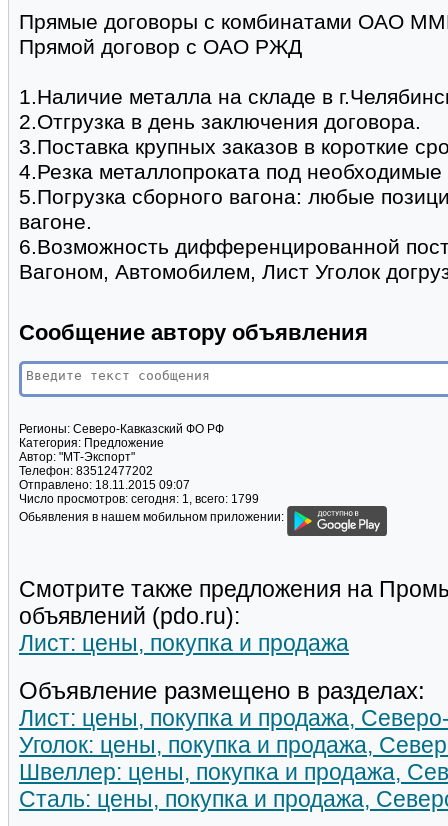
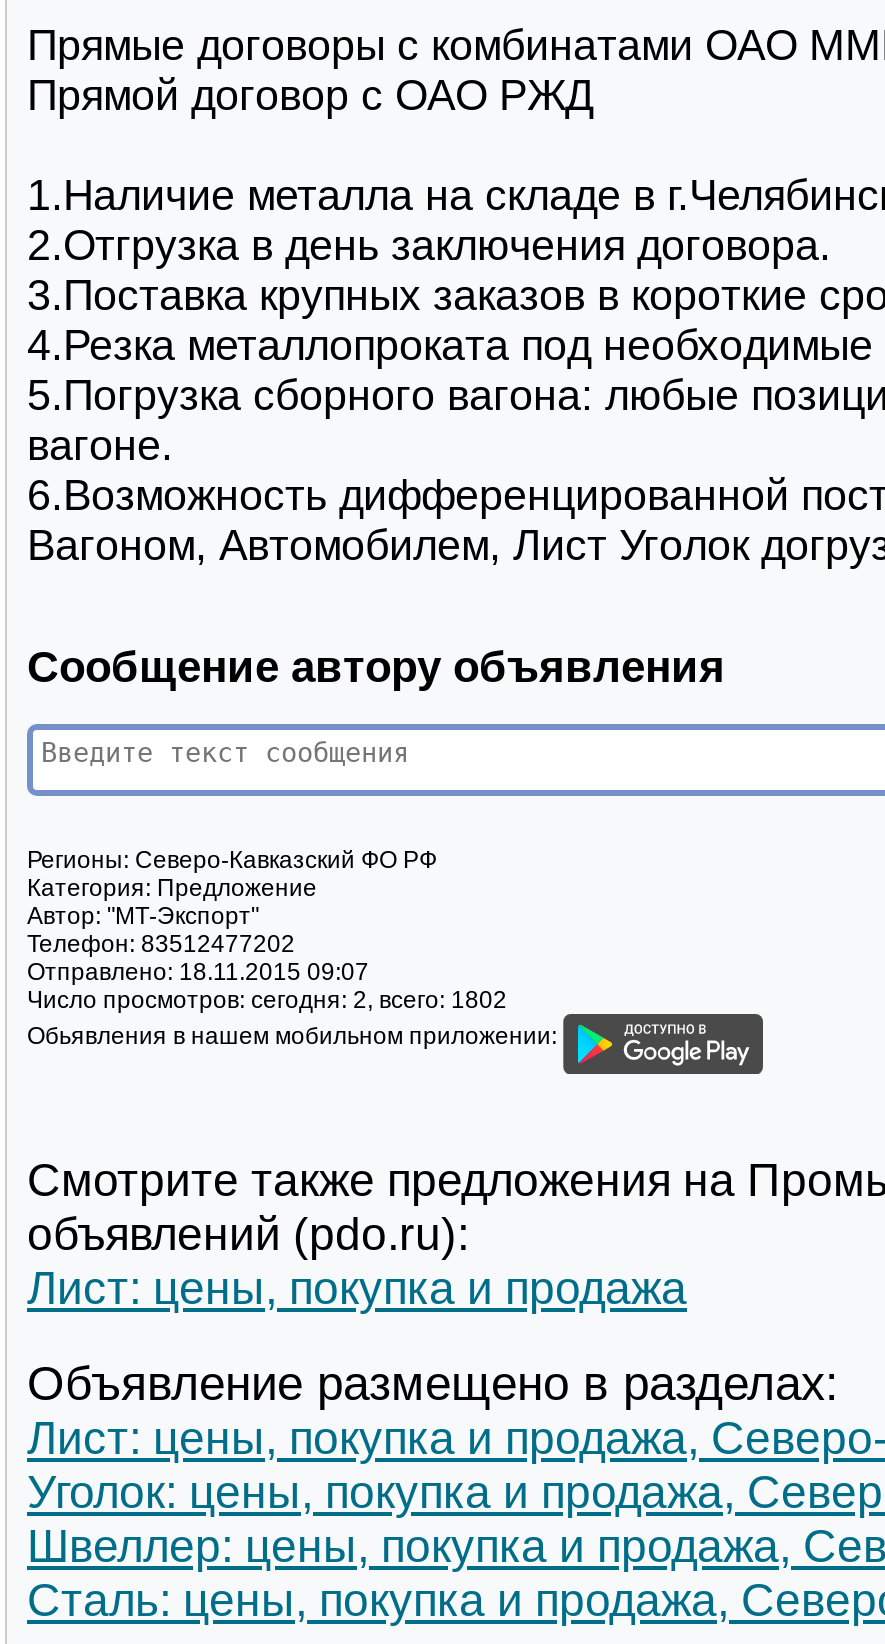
- Число просмотров: сегодня: 1, всего: 1799
+ Число просмотров: сегодня: 2, всего: 1802
